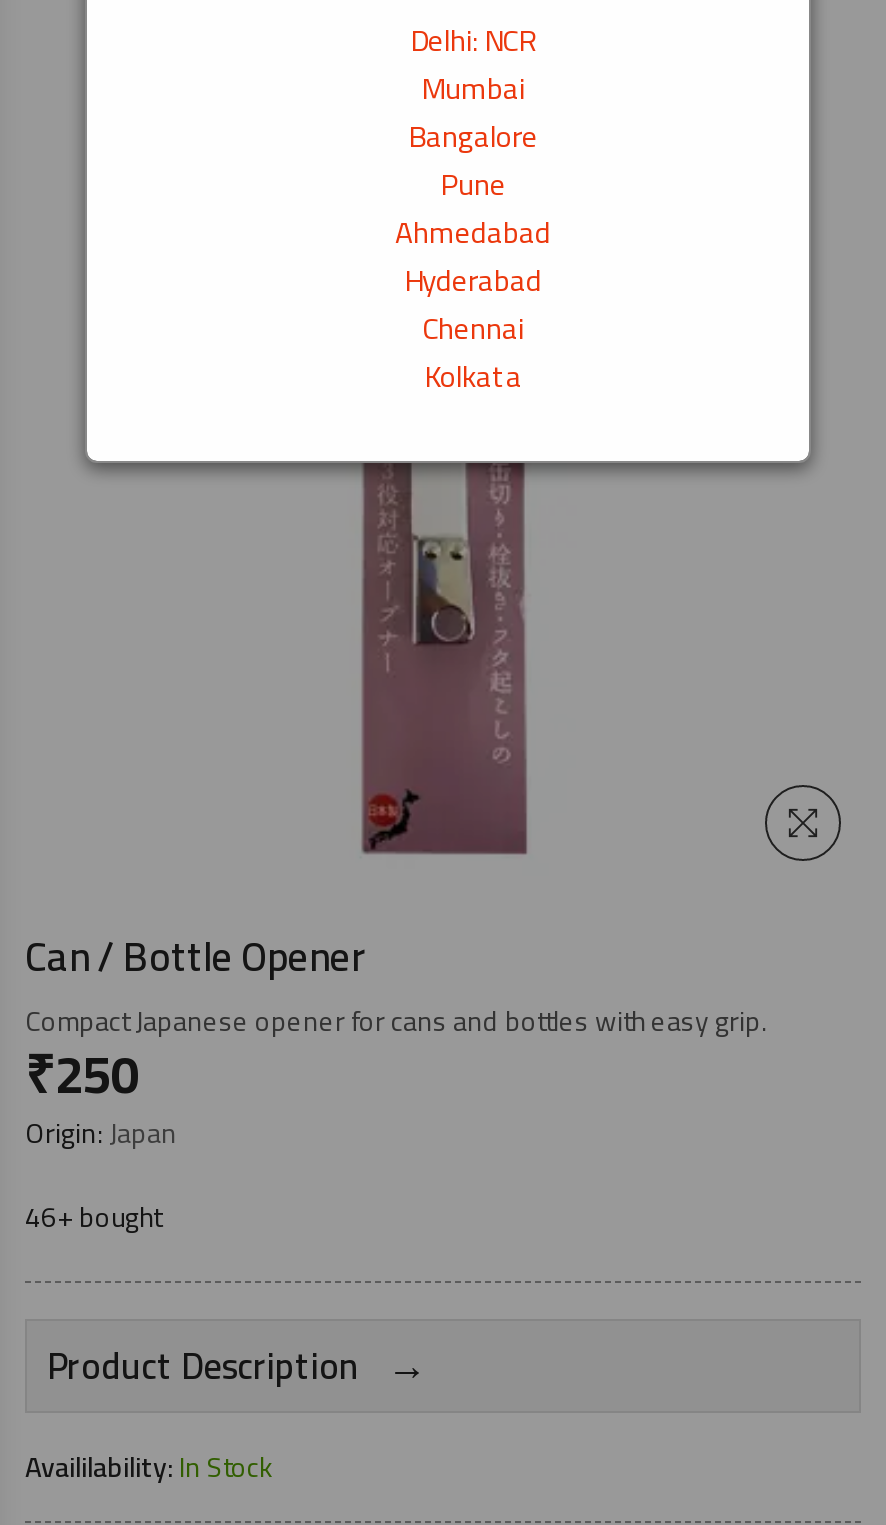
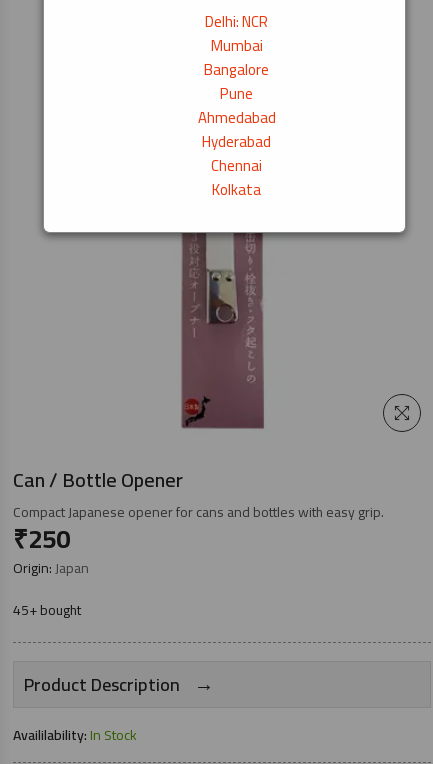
- 46+ bought
+ 45+ bought
